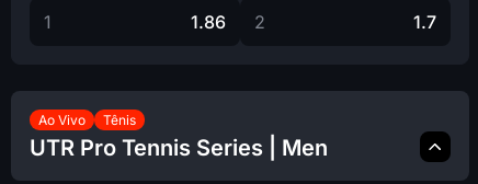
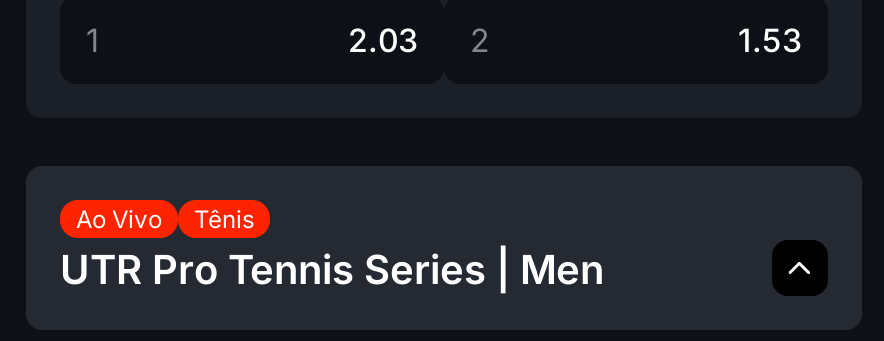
- 1.86 2
+ 2.03 2

- 1.7
+ 1.53
